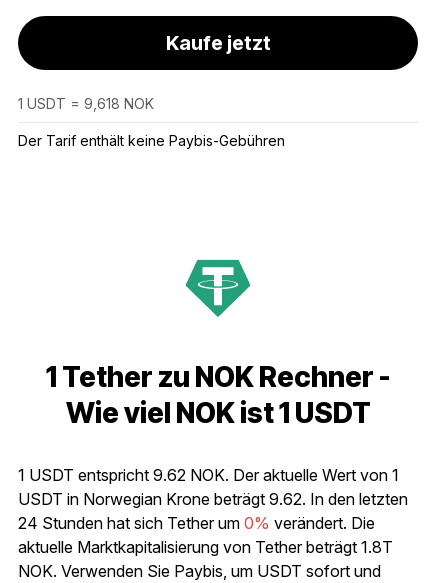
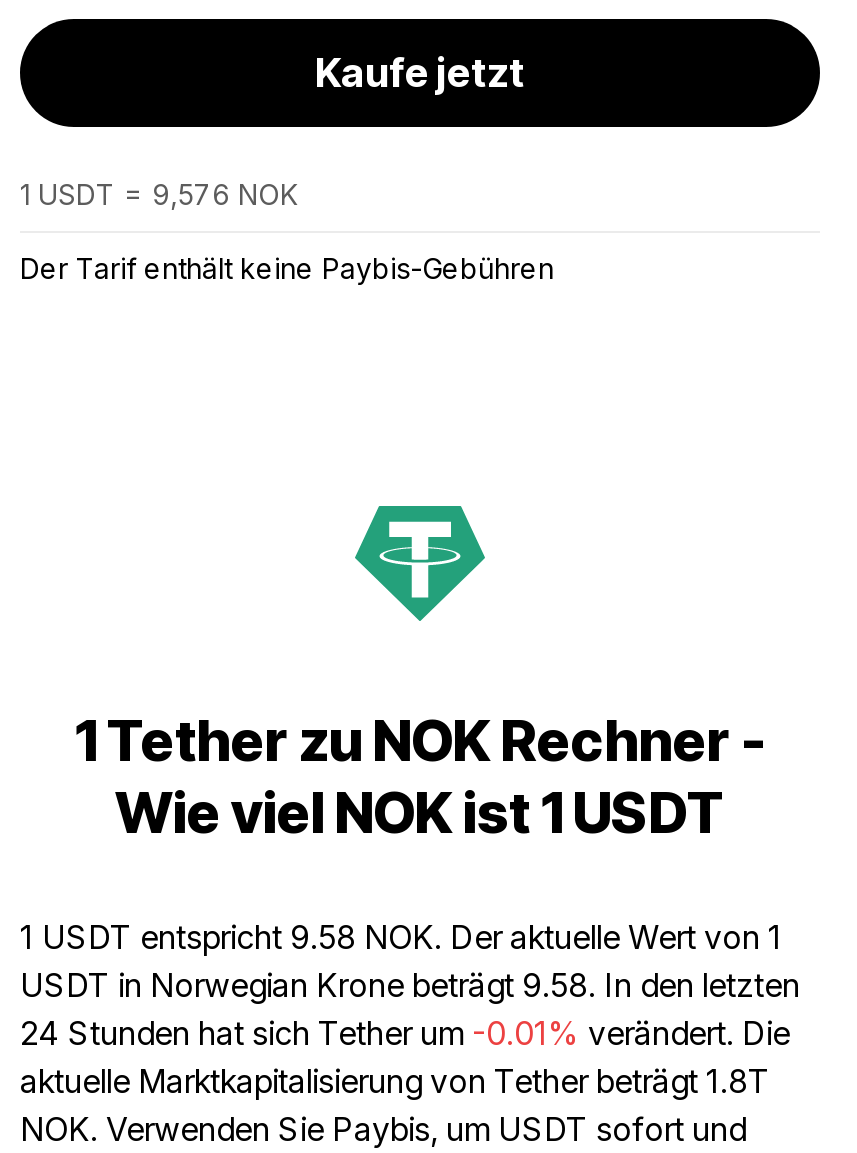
- 1 USDT = 9,618 NOK
+ 1 USDT = 9,576 NOK

- 1 USDT entspricht 9.62 NOK. Der aktuelle Wert von 1
+ 1 USDT entspricht 9.58 NOK. Der aktuelle Wert von 1

- USDT in Norwegian Krone beträgt 9.62. In den letzten
+ USDT in Norwegian Krone beträgt 9.58. In den letzten

- 24 Stunden hat sich Tether um 0% verändert. Die
+ 24 Stunden hat sich Tether um -0.01% verändert. Die
